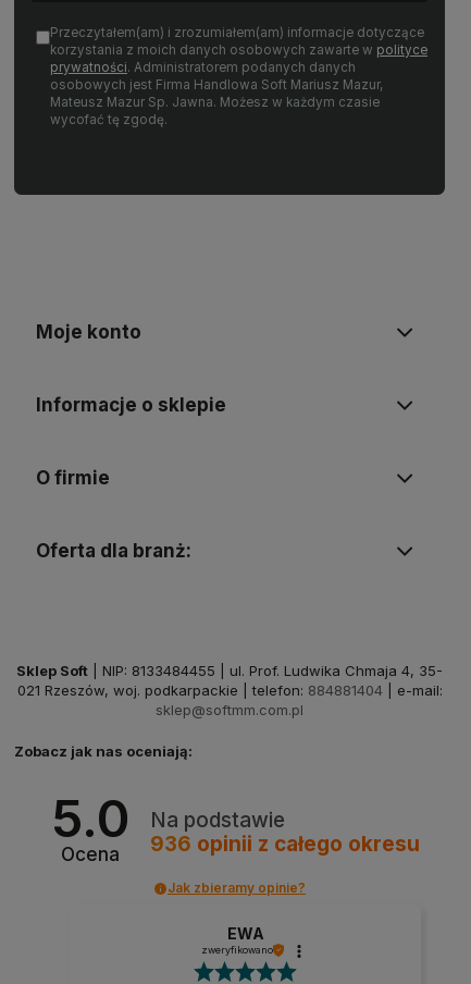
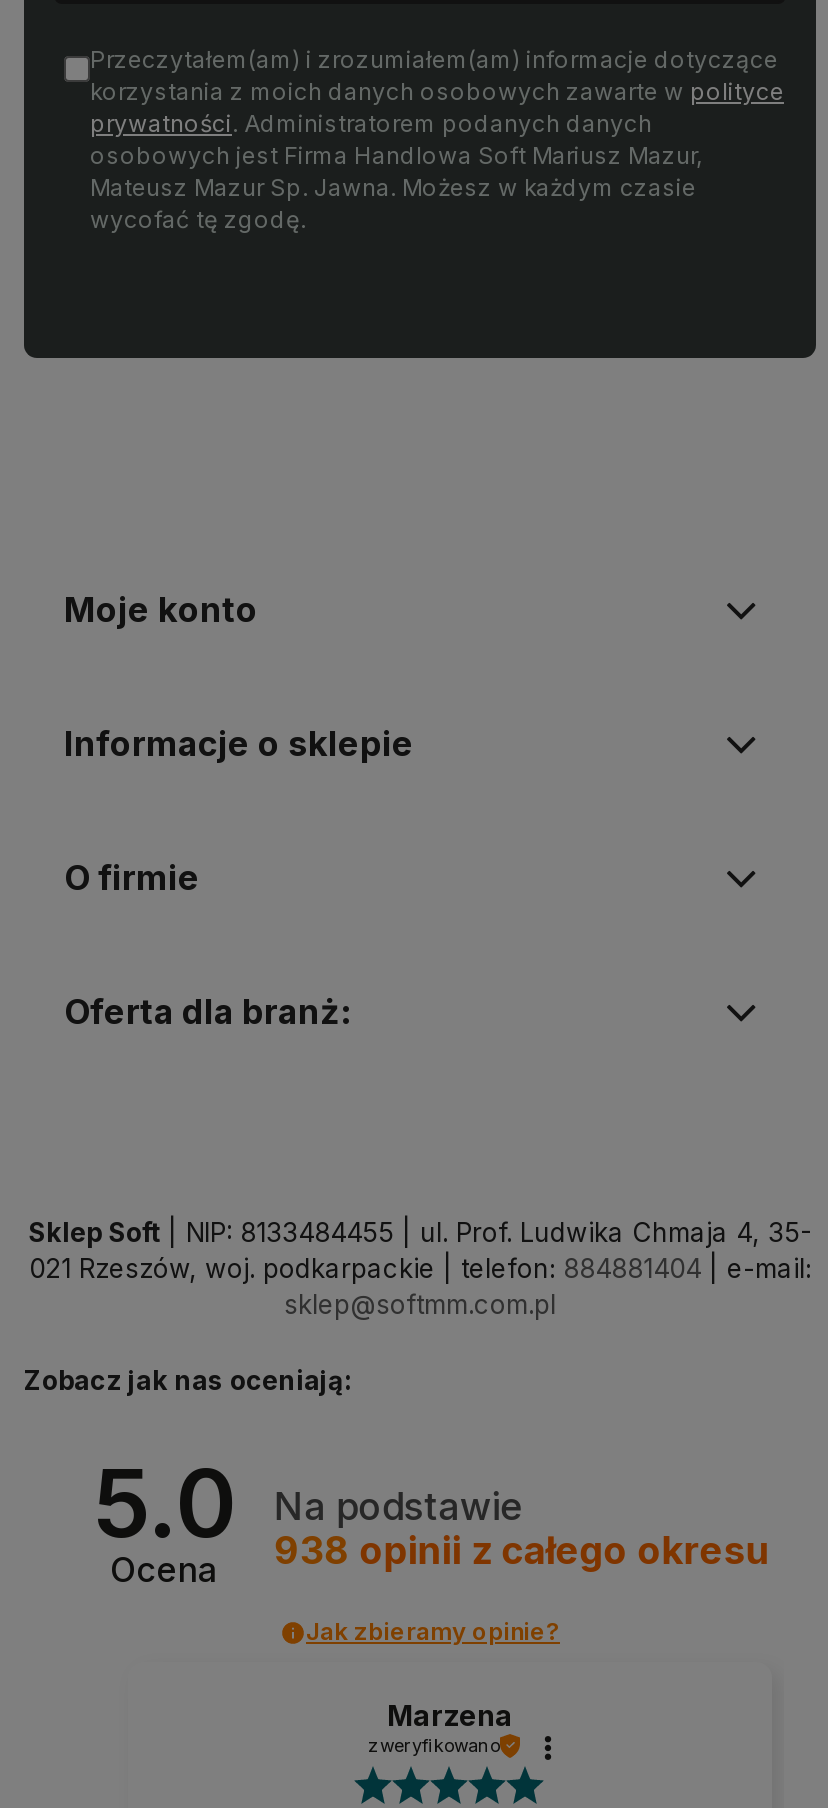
- 936 opinii z całego okresu
+ 938 opinii z całego okresu

- EWA
+ Marzena
